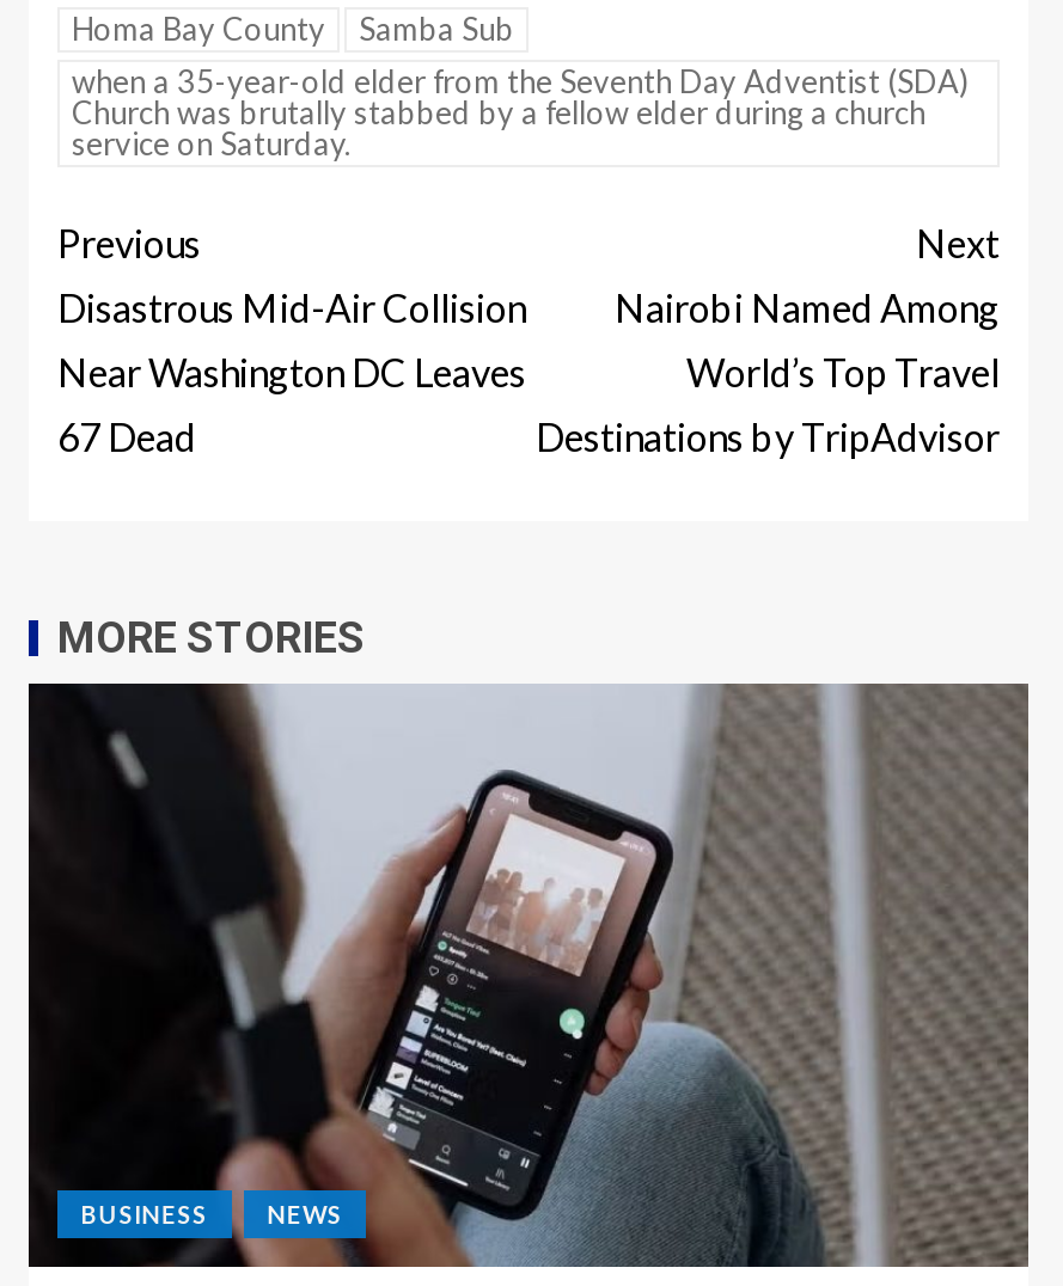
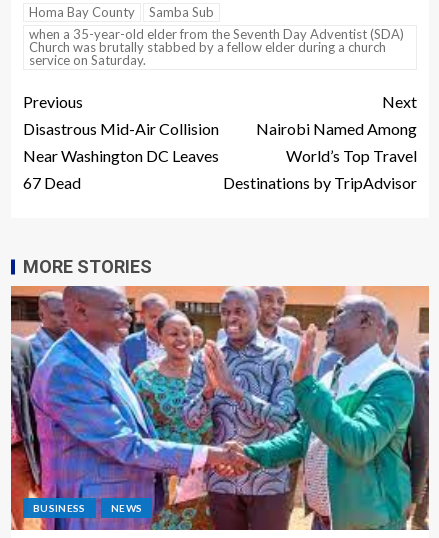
- [image]
+ [image]
